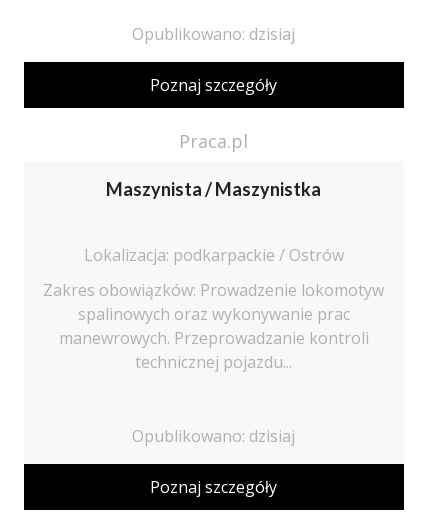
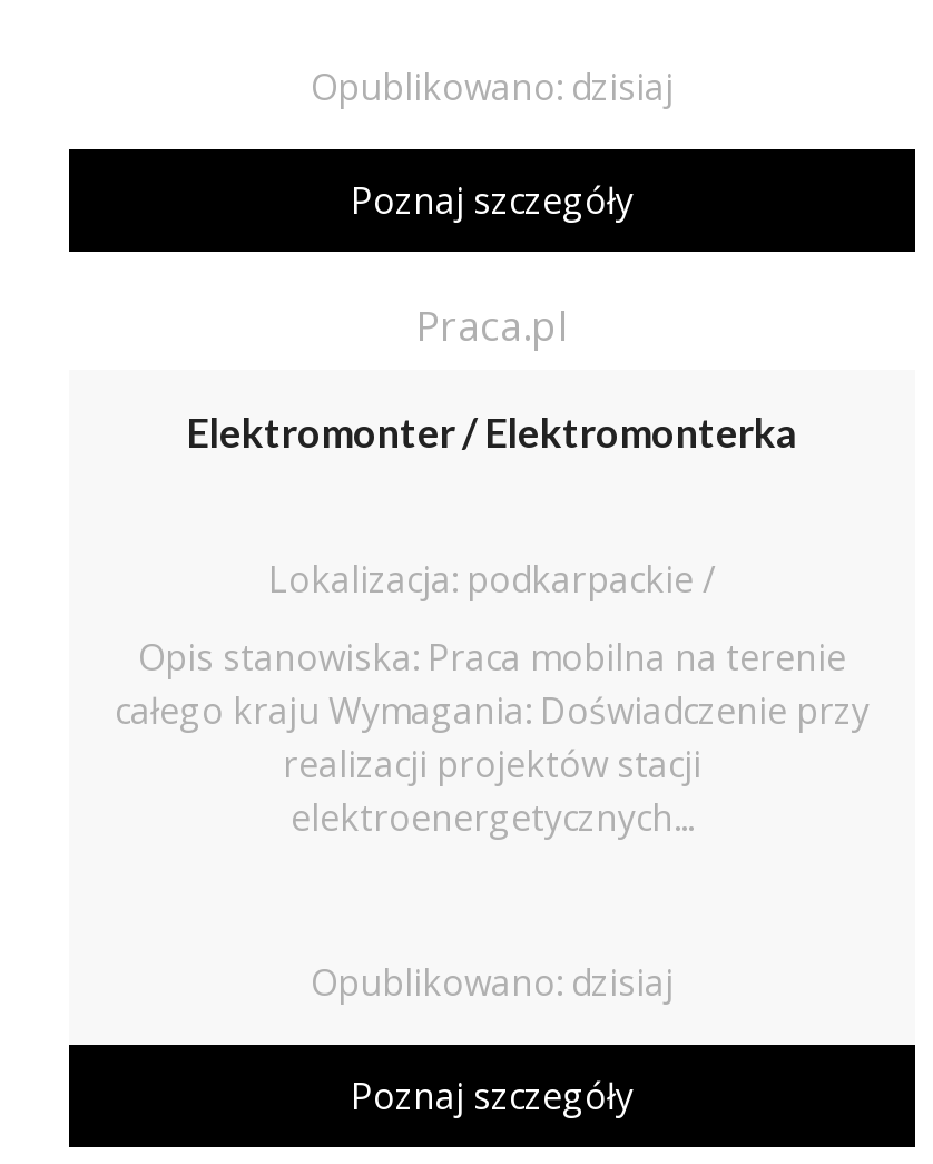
- Maszynista / Maszynistka
+ Elektromonter / Elektromonterka

- Lokalizacja: podkarpackie / Ostrów
+ Lokalizacja: podkarpackie /

- Zakres obowiązków: Prowadzenie lokomotyw
- spalinowych oraz wykonywanie prac
- manewrowych. Przeprowadzanie kontroli
- technicznej pojazdu...
+ Opis stanowiska: Praca mobilna na terenie
+ całego kraju Wymagania: Doświadczenie przy
+ realizacji projektów stacji
+ elektroenergetycznych...
